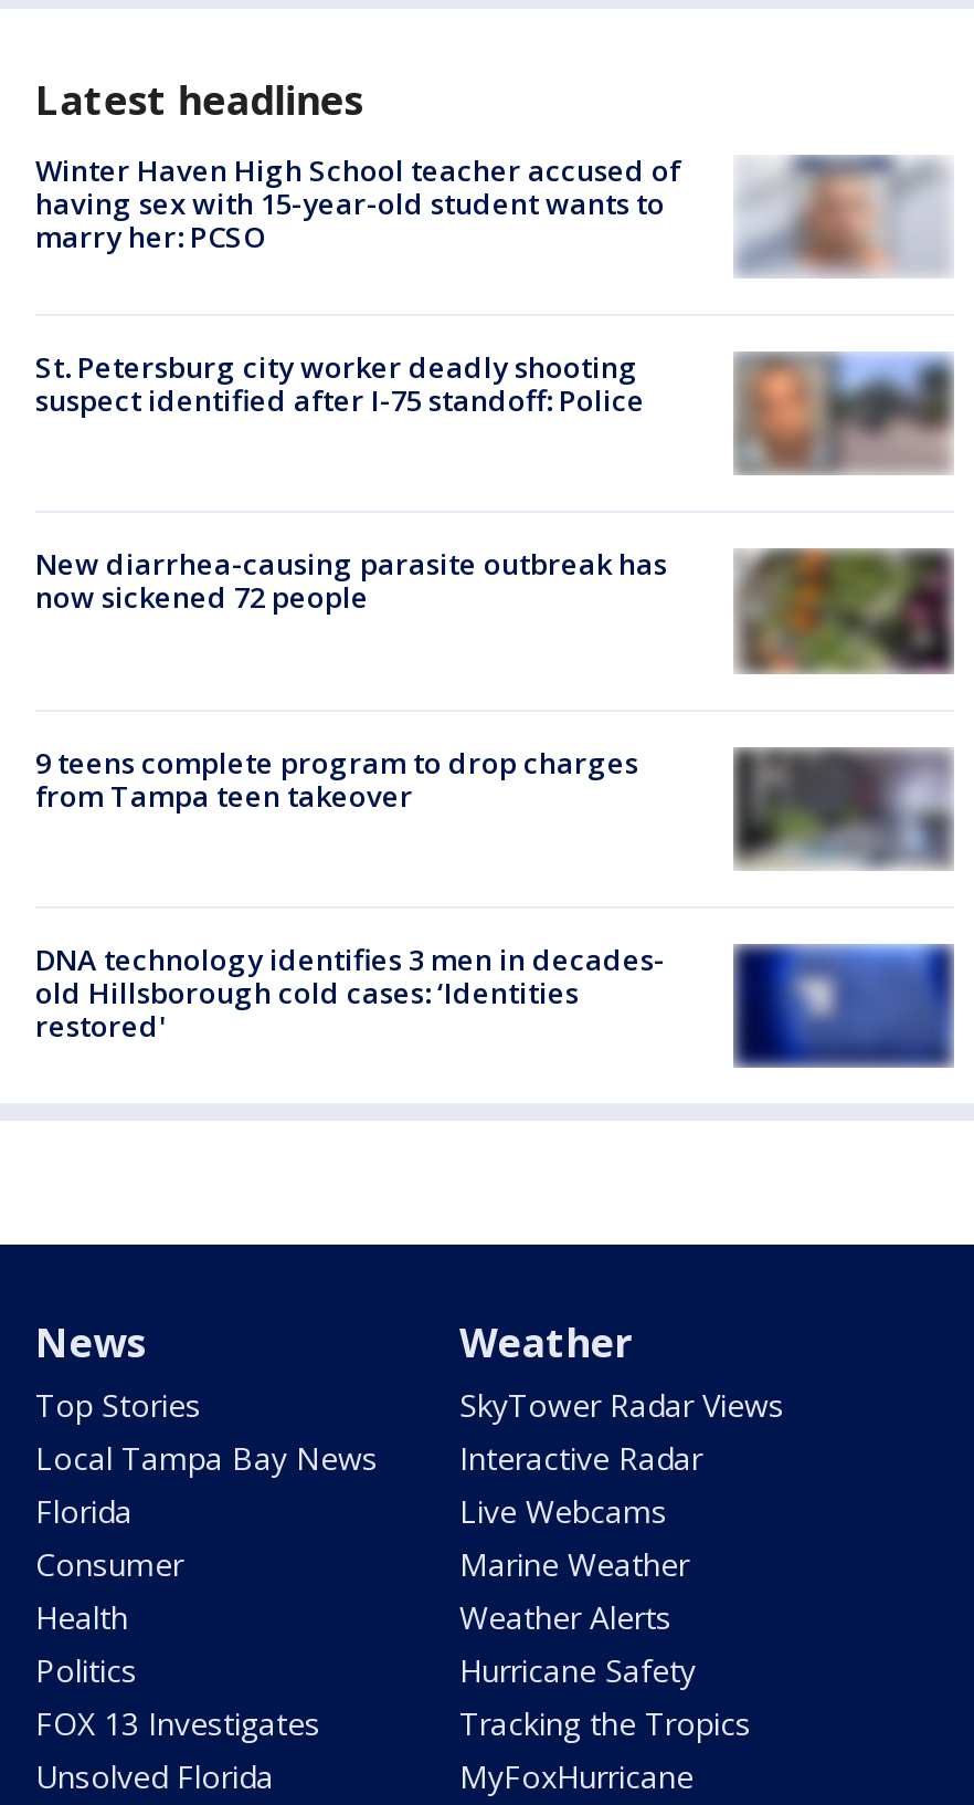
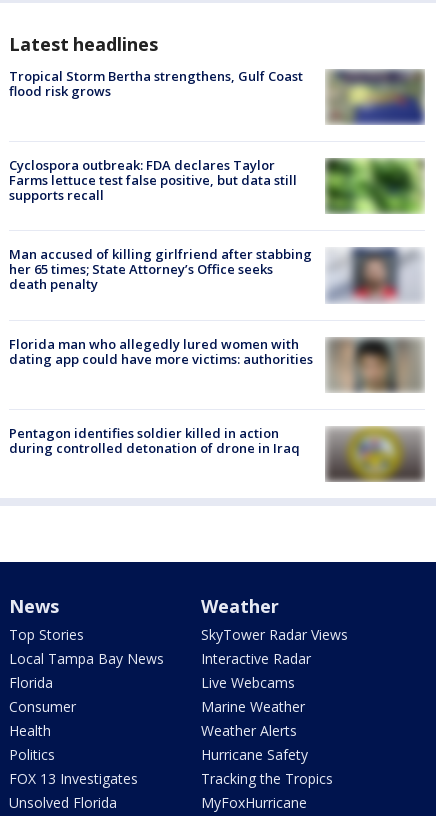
- [image]
- Winter Haven High School teacher accused of
- having sex with 15-year-old student wants to
- marry her: PCSO
+ [image]
+ Tropical Storm Bertha strengthens, Gulf Coast
+ flood risk grows

- St. Petersburg city worker deadly shooting
- suspect identified after I-75 standoff: Police
+ Cyclospora outbreak: FDA declares Taylor
+ Farms lettuce test false positive, but data still
+ supports recall

- [image]
+ [image]

- [image]
- New diarrhea-causing parasite outbreak has
- now sickened 72 people
+ [image]
+ Man accused of killing girlfriend after stabbing
+ her 65 times; State Attorney’s Office seeks
+ death penalty

- 9 teens complete program to drop charges
- from Tampa teen takeover
+ Florida man who allegedly lured women with
+ dating app could have more victims: authorities

- [image]
+ [image]

- [image]
- DNA technology identifies 3 men in decades-
- old Hillsborough cold cases: ‘Identities
- restored'
+ [image]
+ Pentagon identifies soldier killed in action
+ during controlled detonation of drone in Iraq
